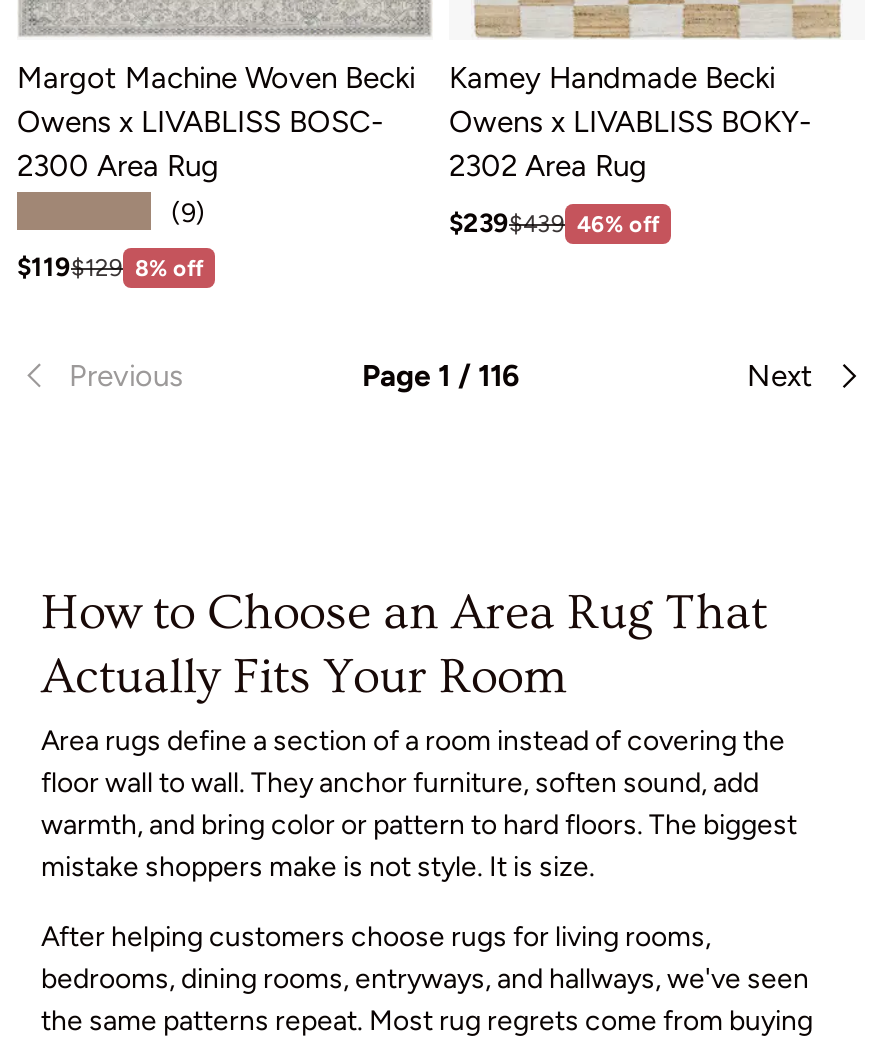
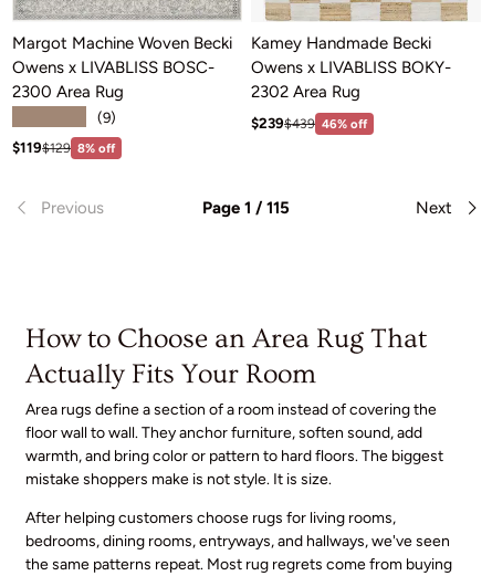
- Page 1 / 116
+ Page 1 / 115
